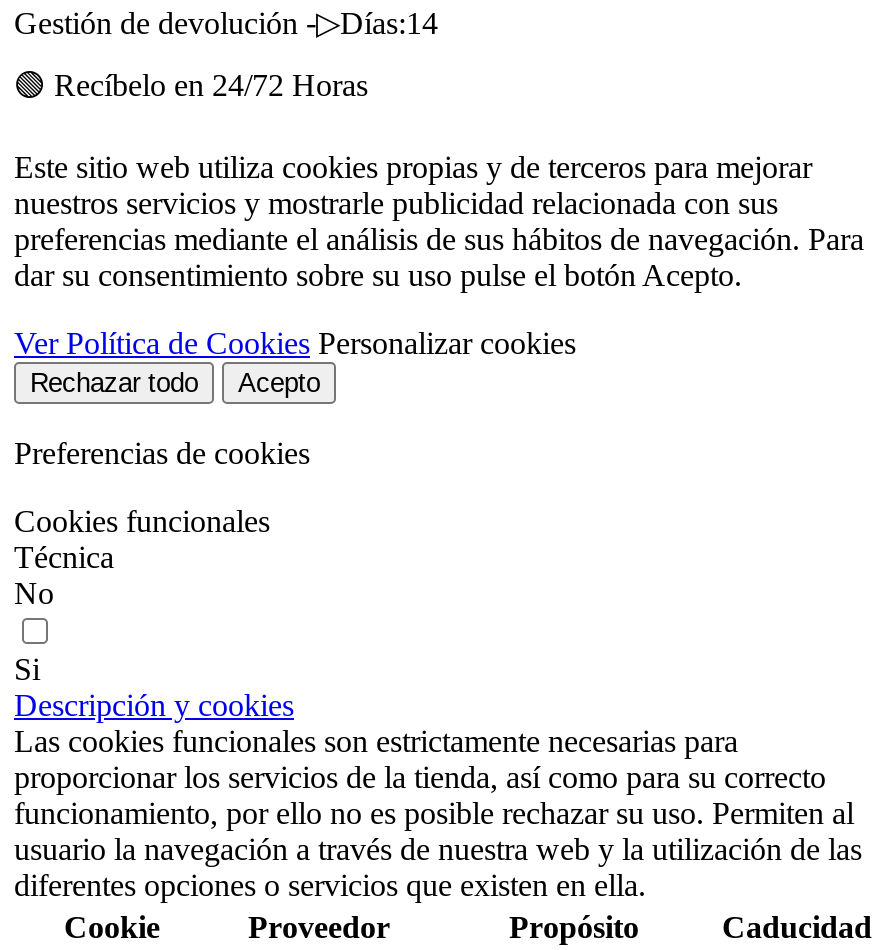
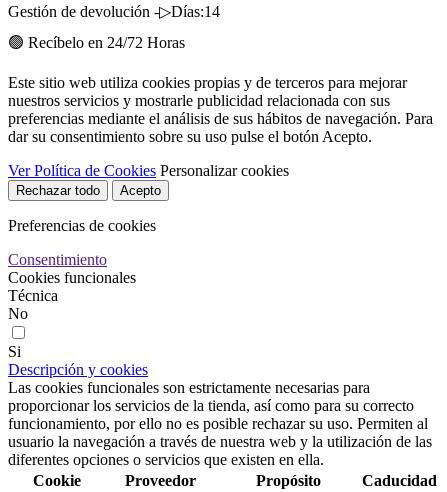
+ Consentimiento
